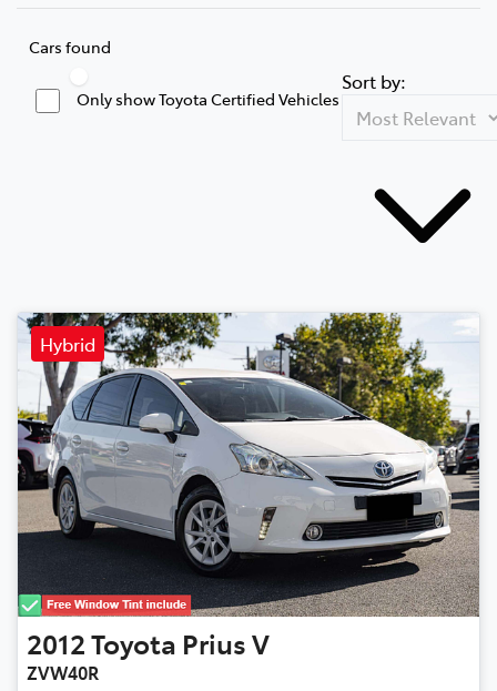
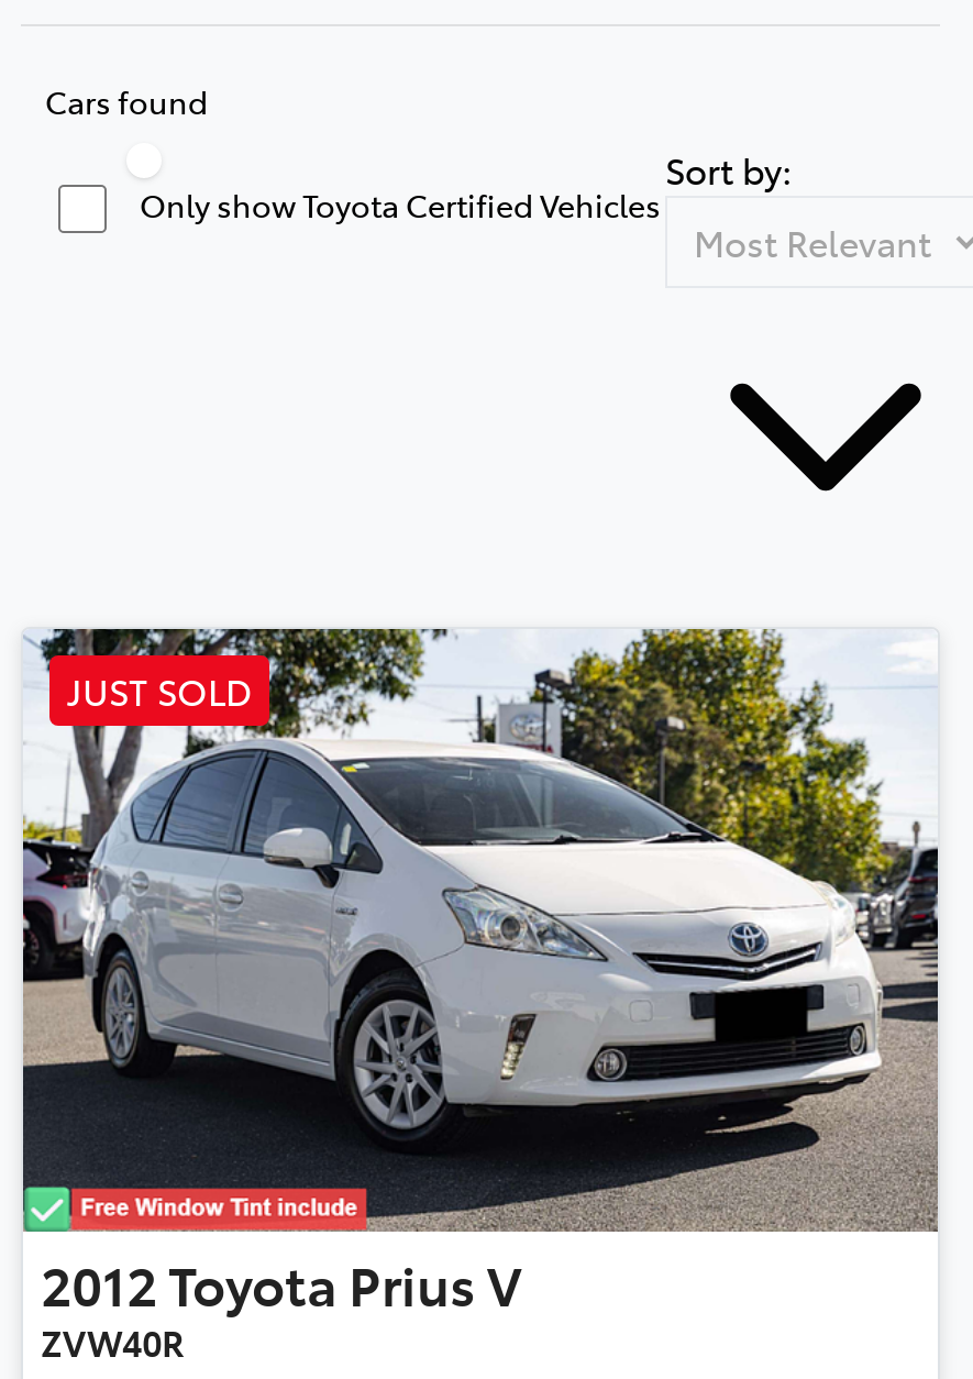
- Hybrid
+ JUST SOLD
